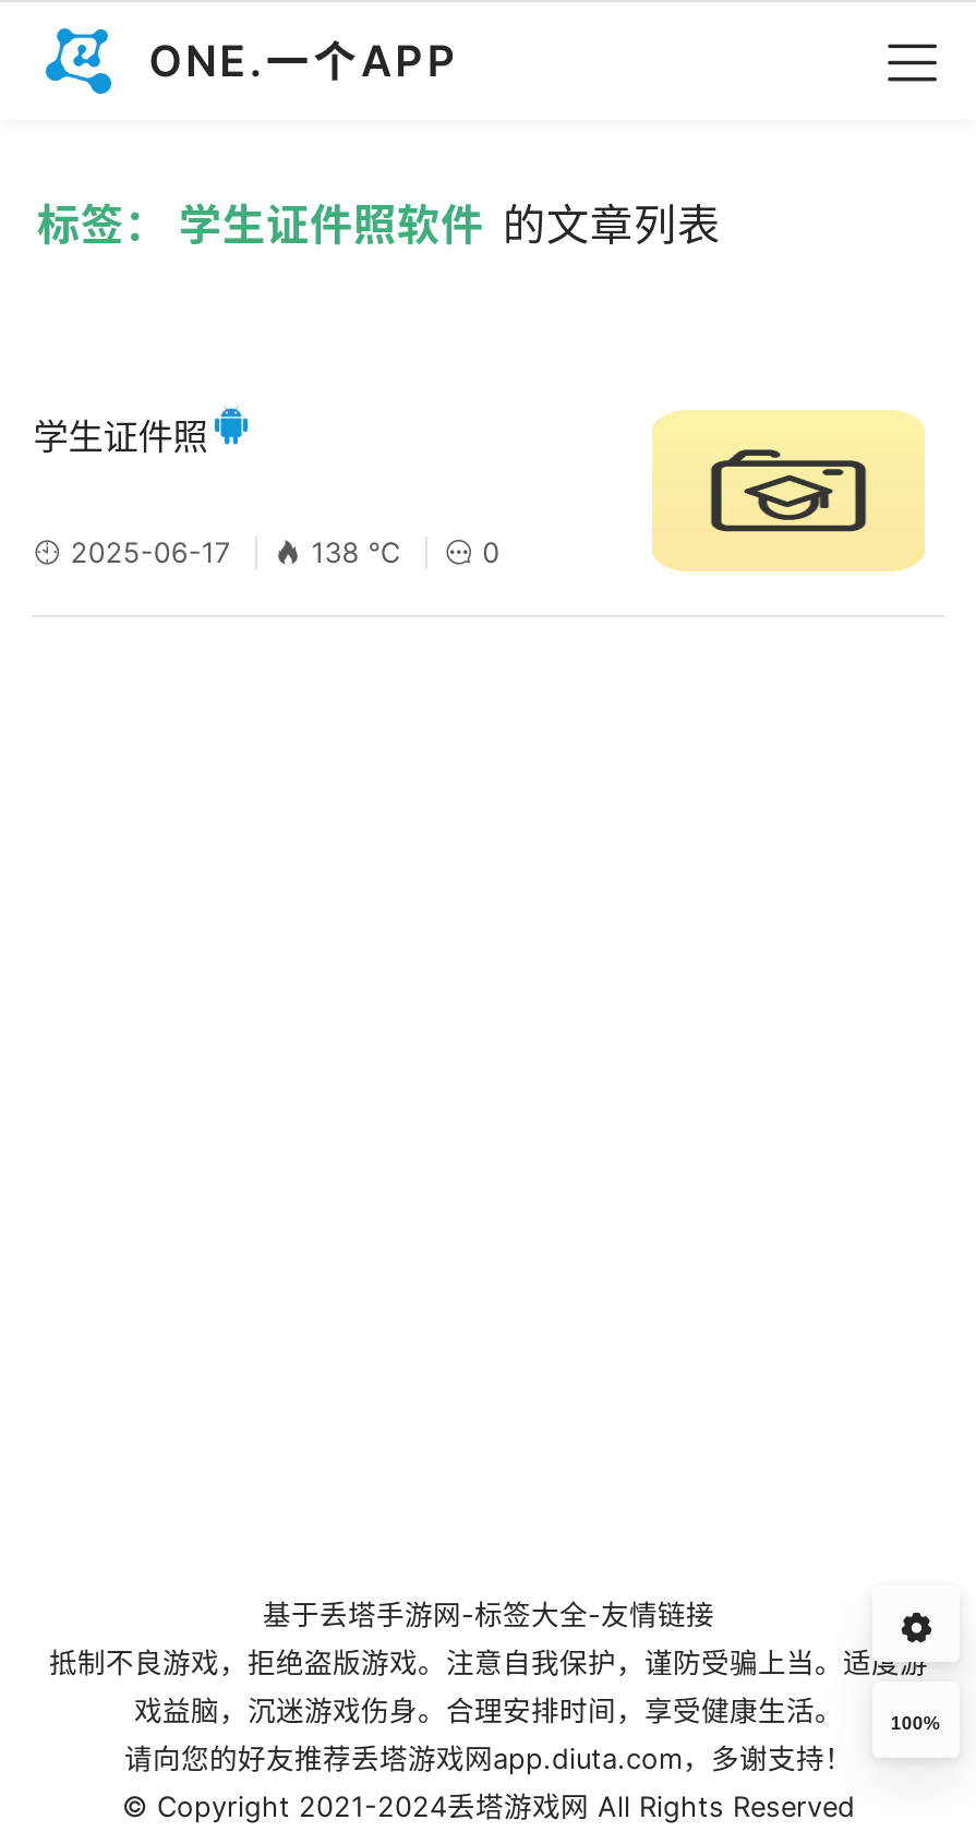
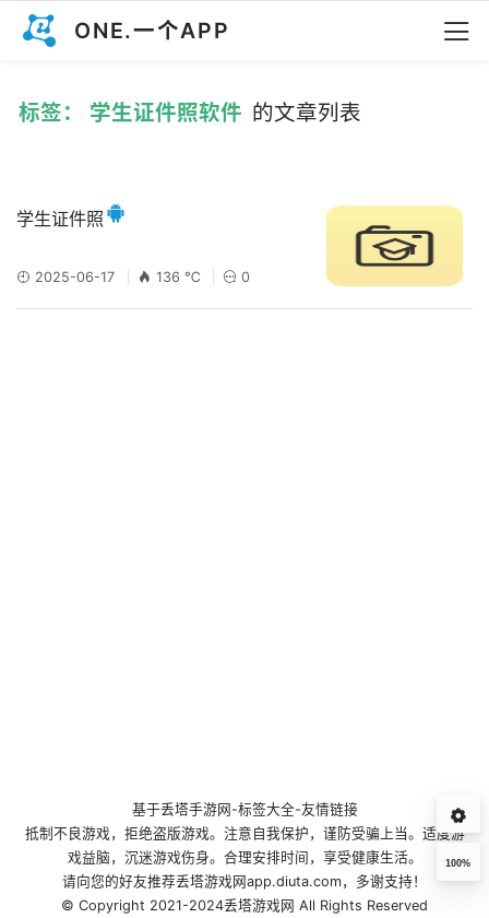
- 138 ℃
+ 136 ℃
